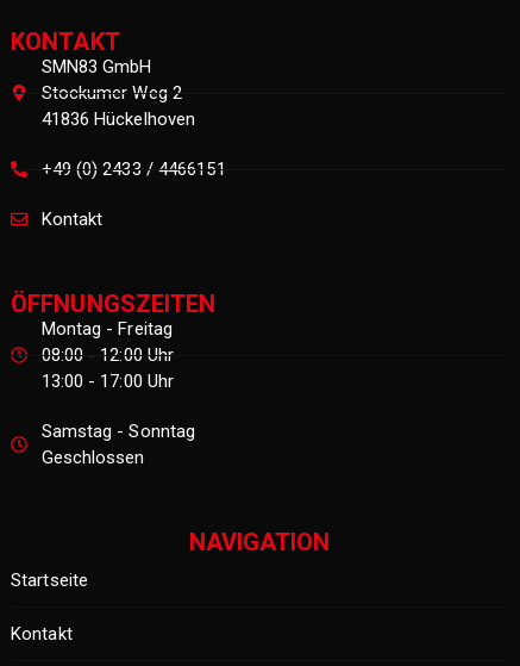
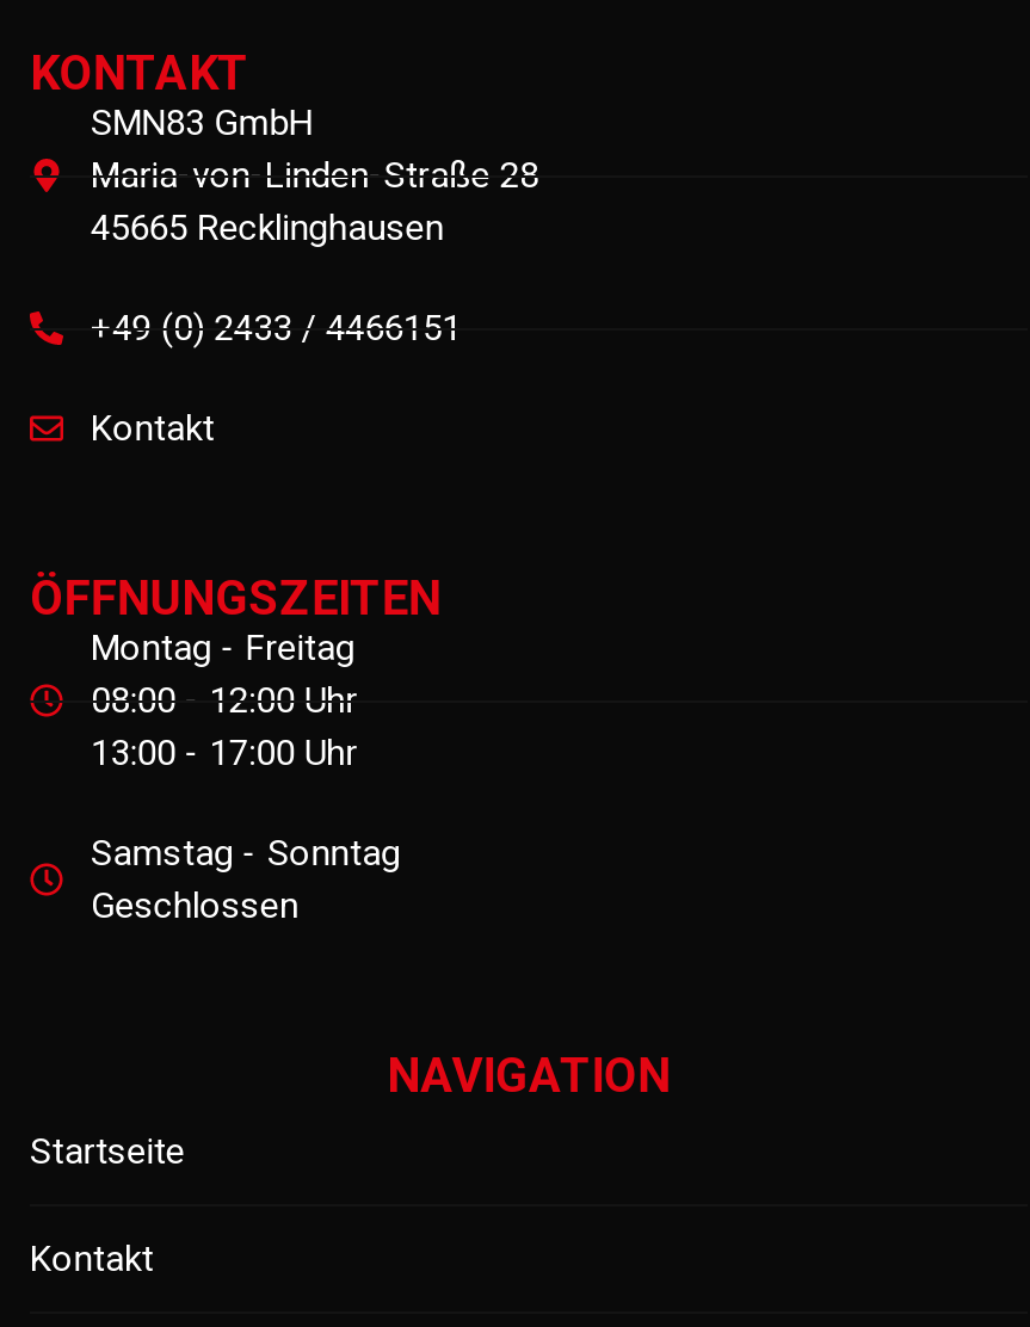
- Stockumer Weg 2
- 41836 Hückelhoven
+ Maria-von-Linden-Straße 28
+ 45665 Recklinghausen
